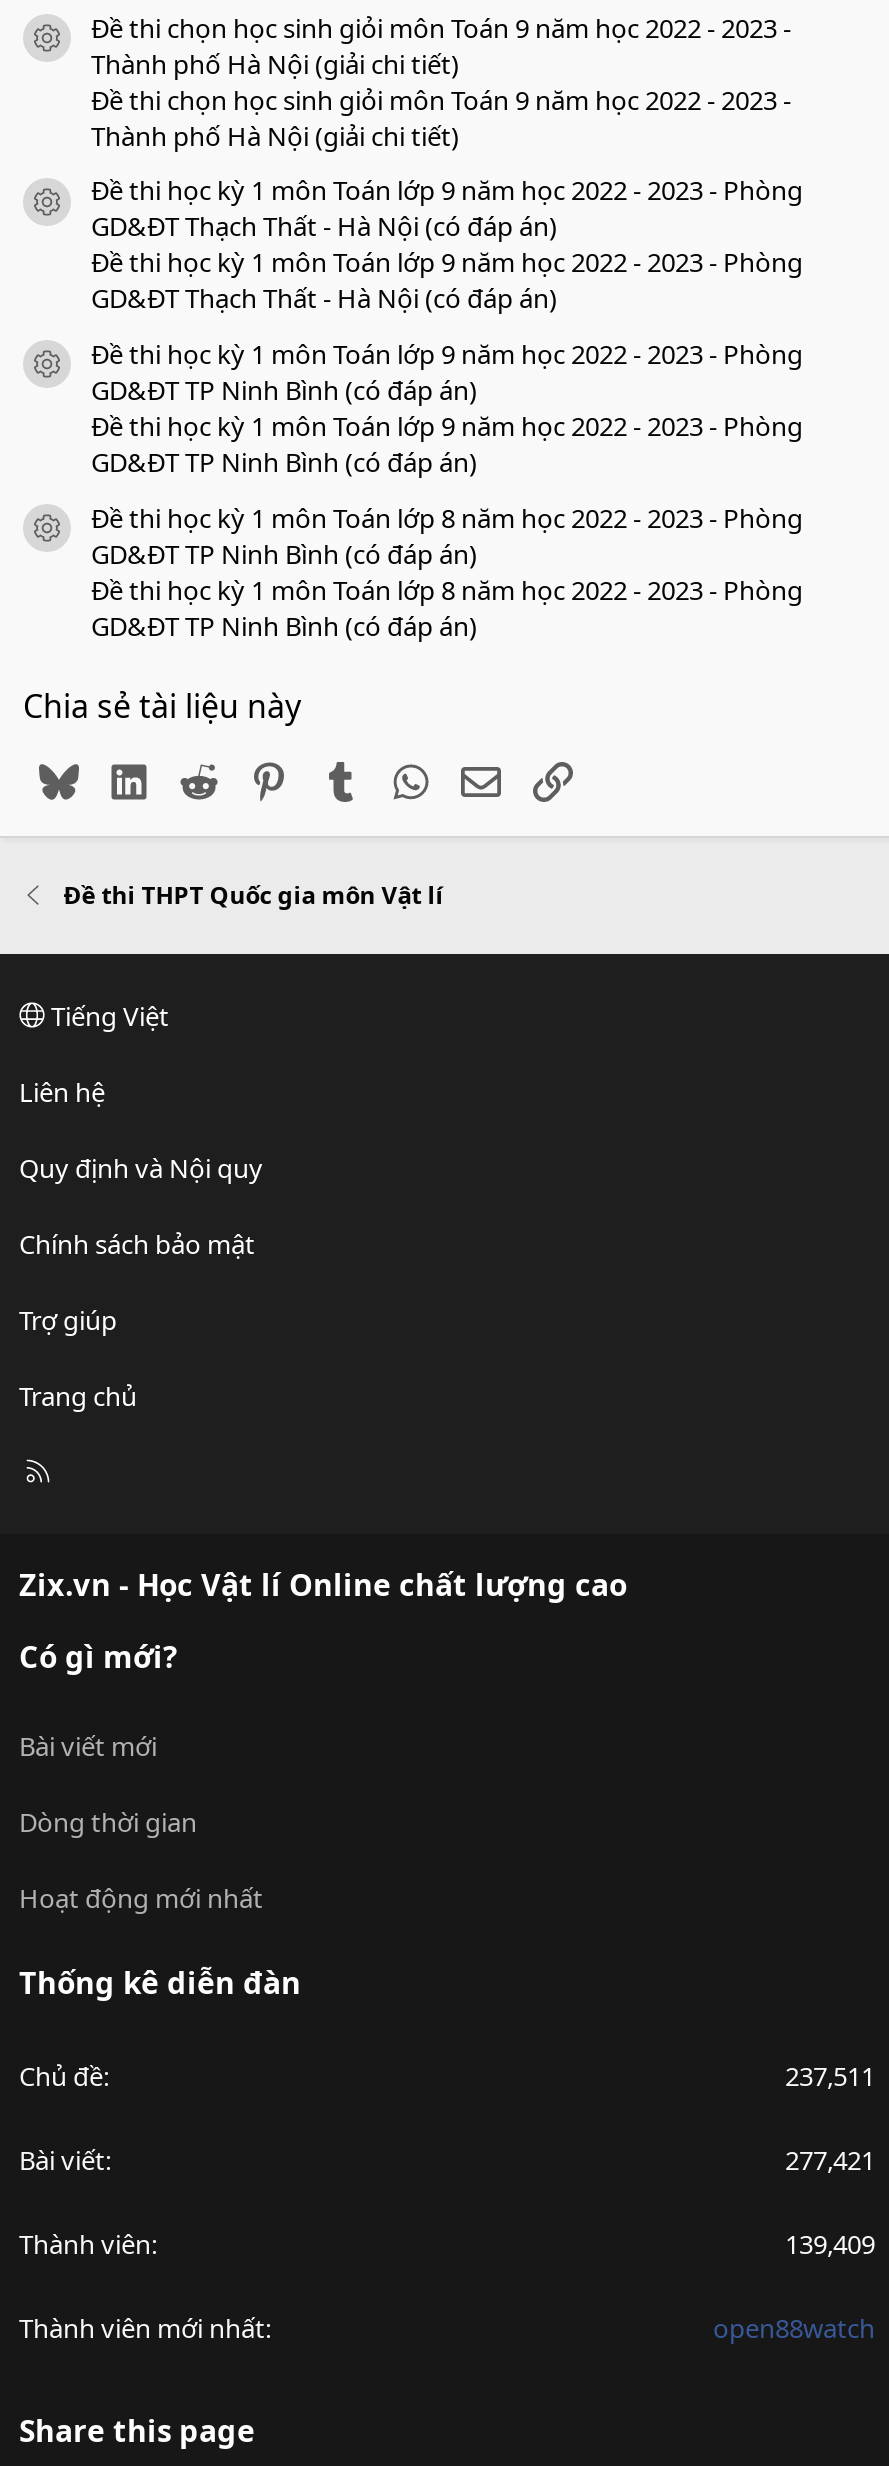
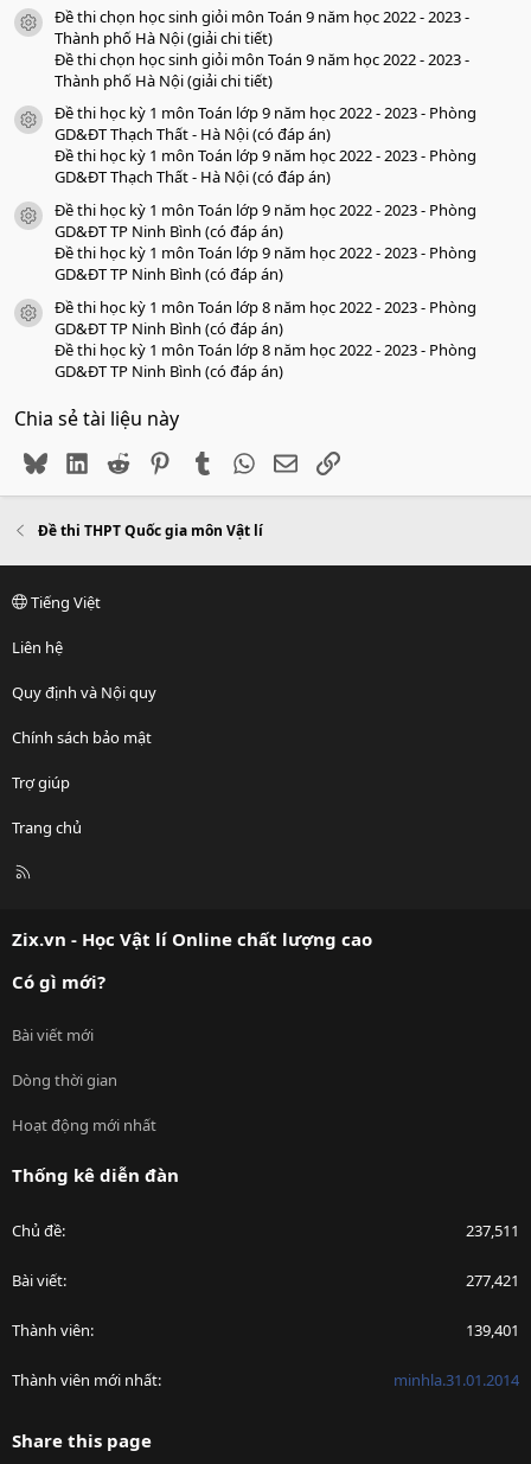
- 139,409
+ 139,401

- open88watch
+ minhla.31.01.2014
